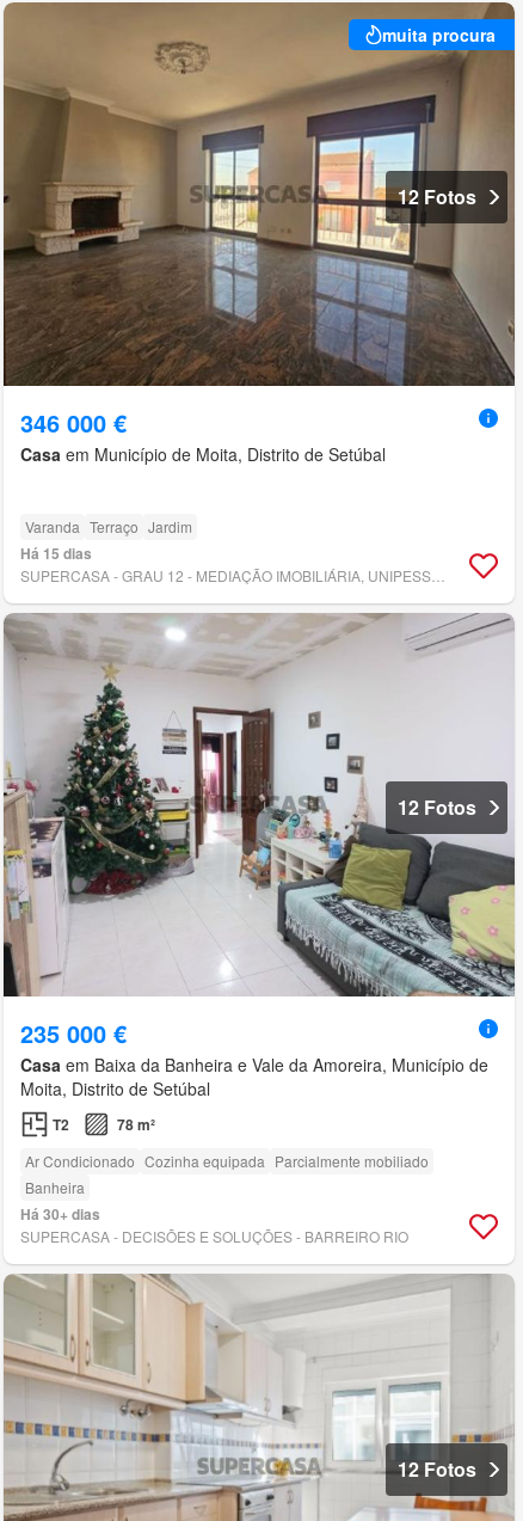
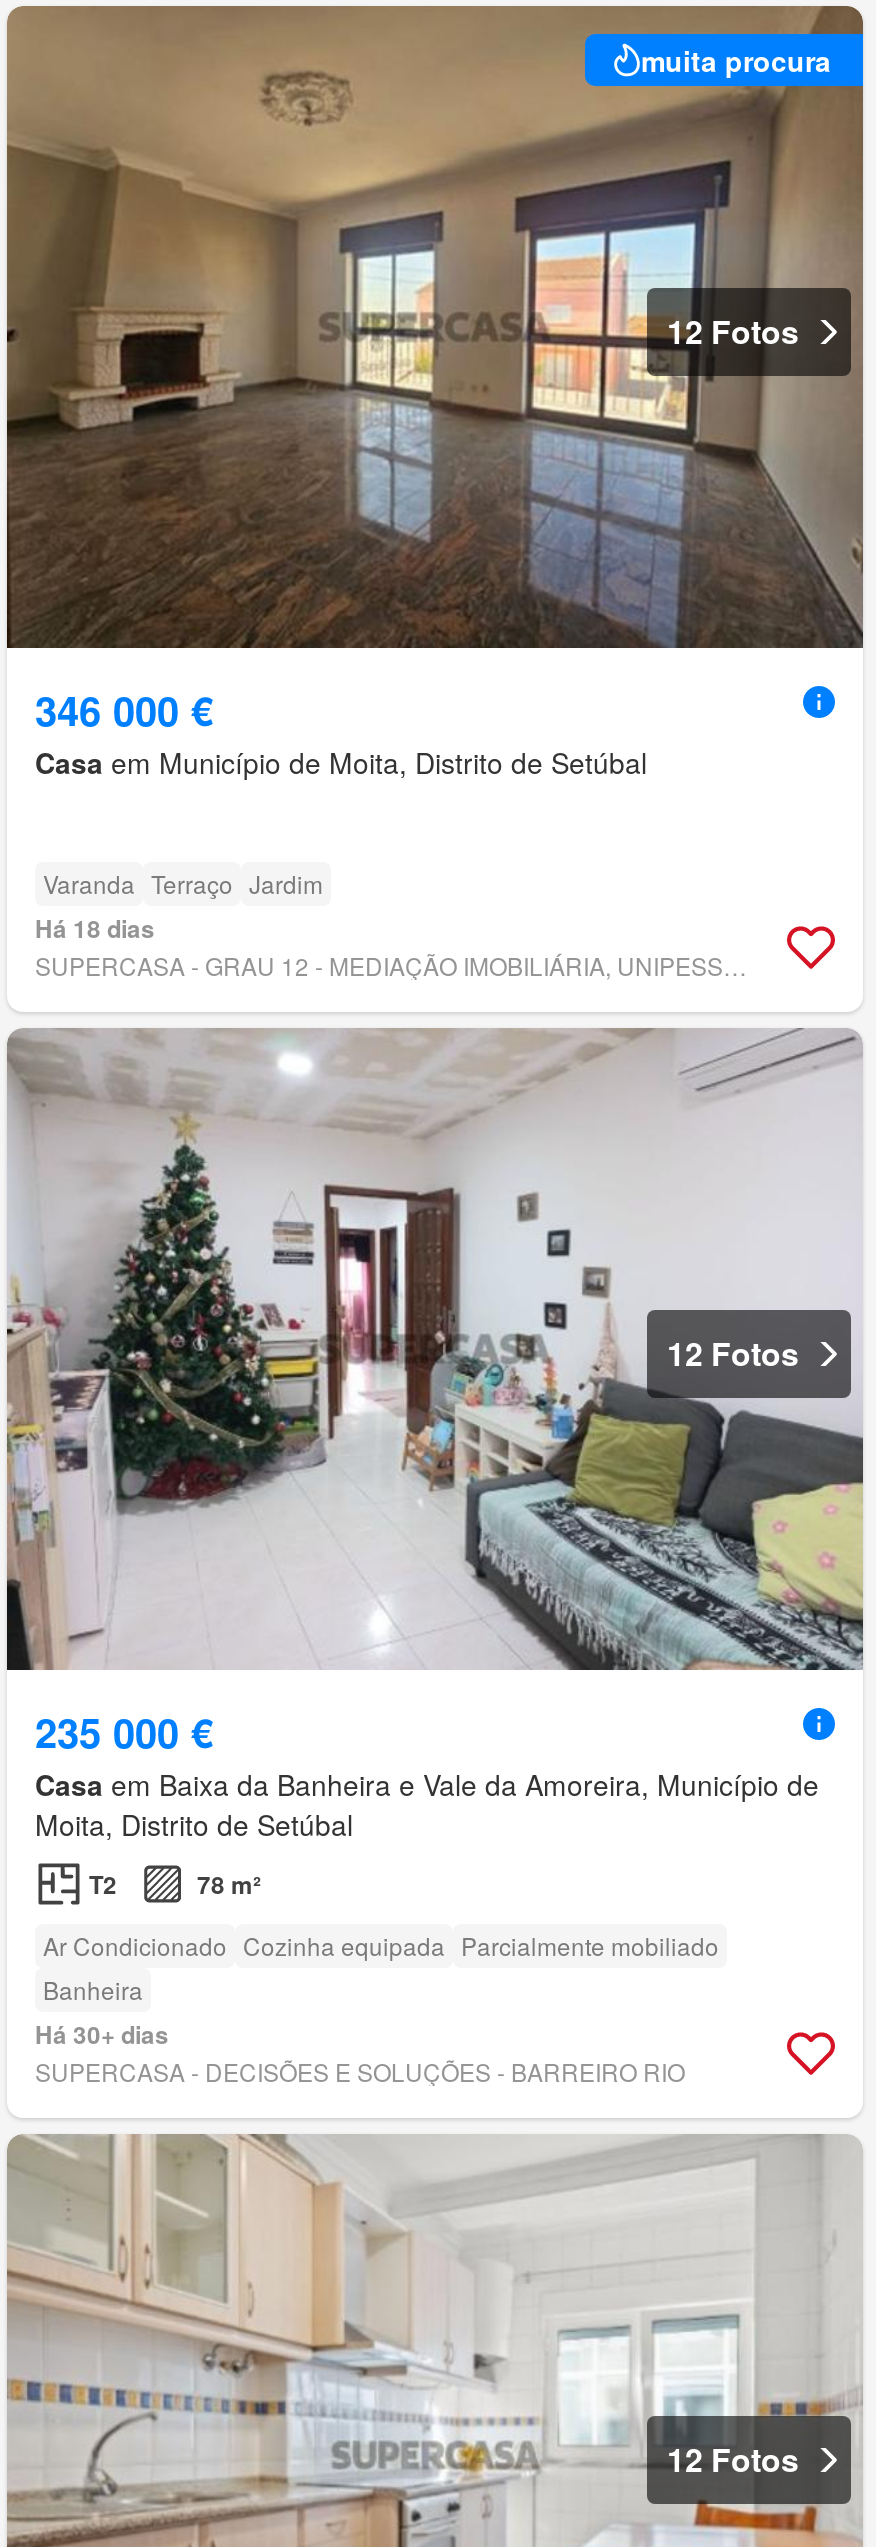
- Há 15 dias
+ Há 18 dias
